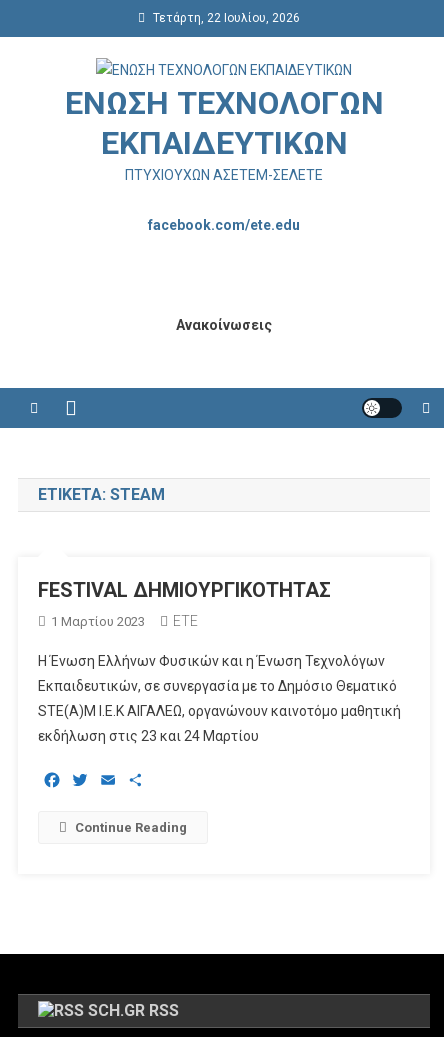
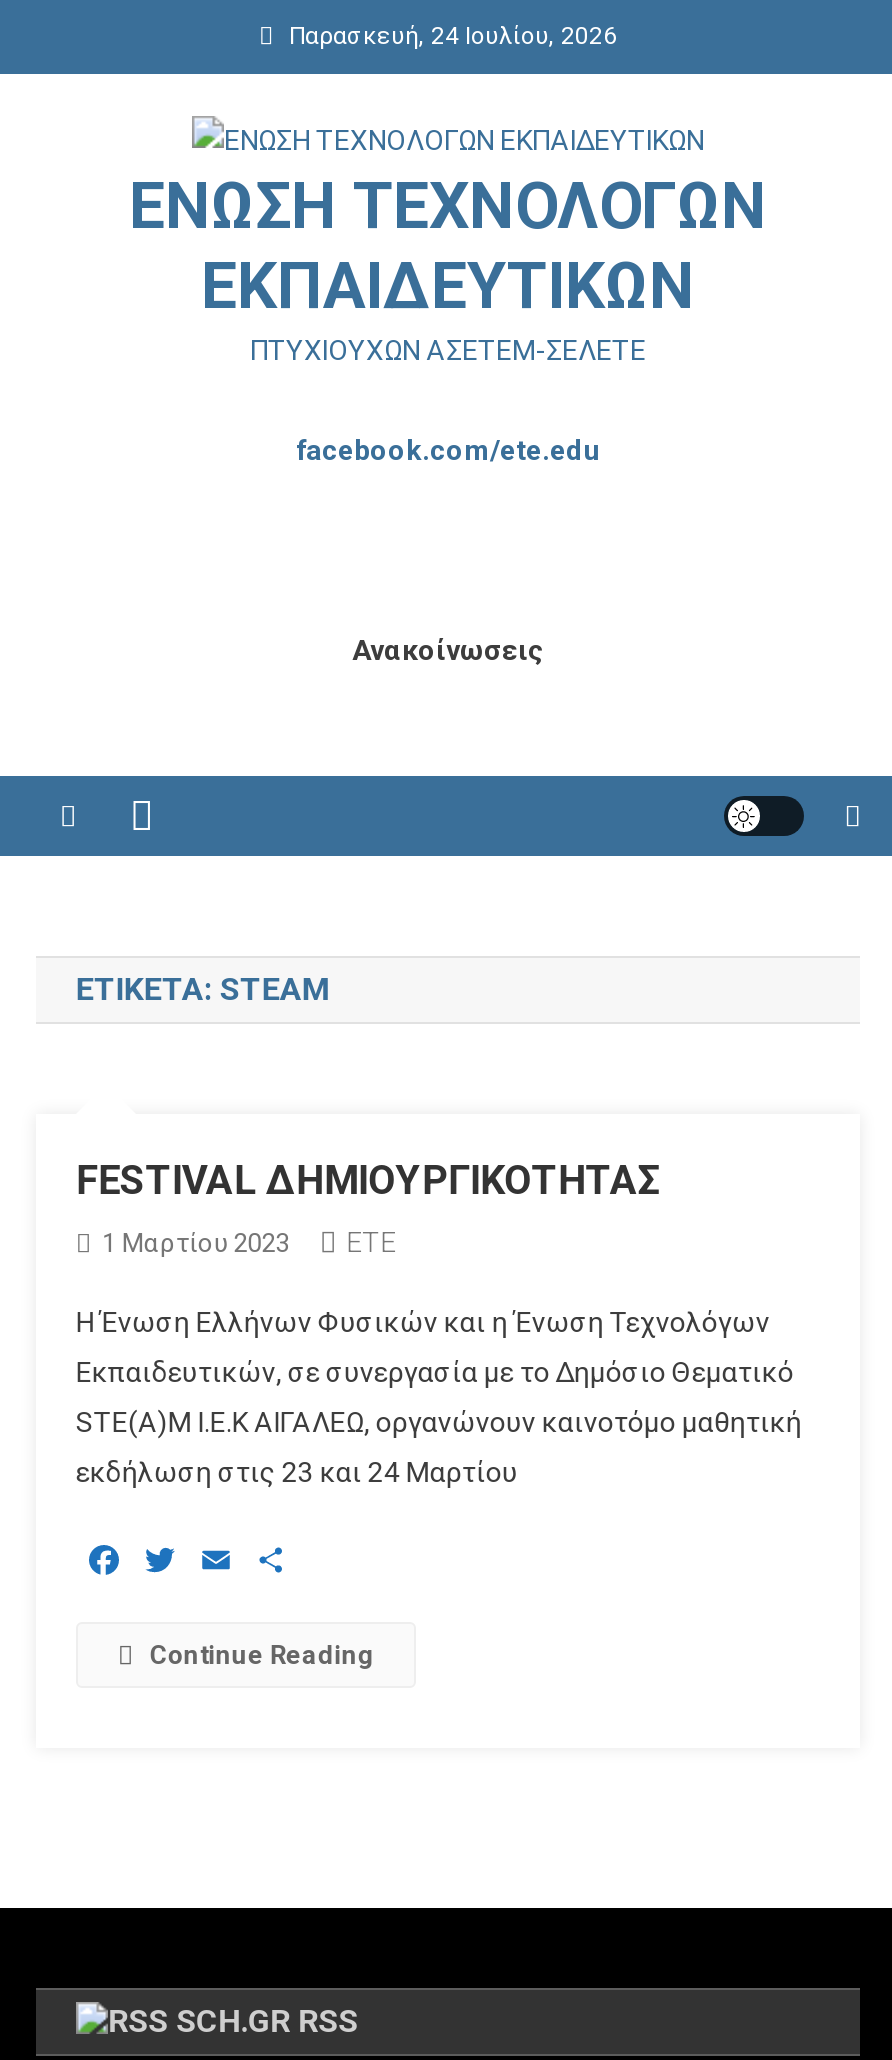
- Τετάρτη, 22 Ιουλίου, 2026
+ Παρασκευή, 24 Ιουλίου, 2026
